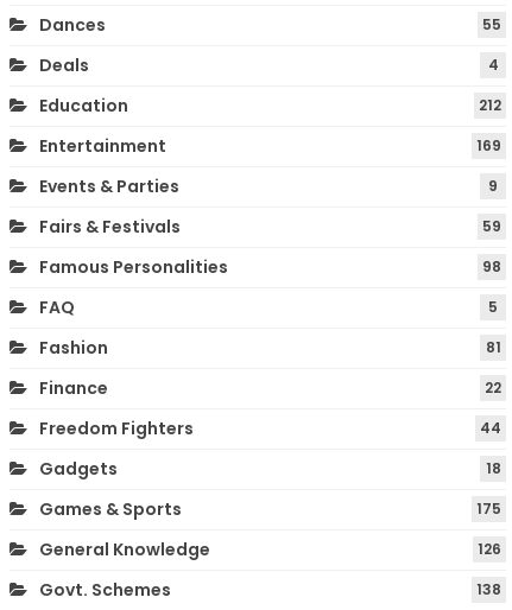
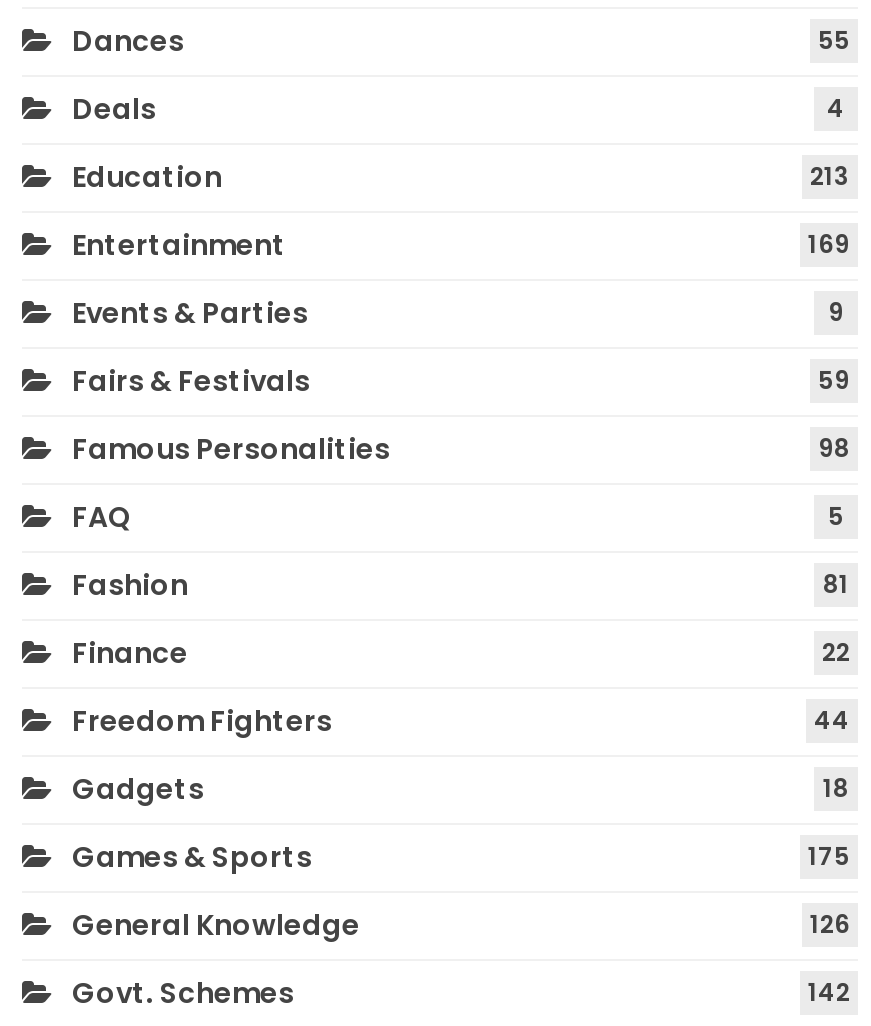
- 212
+ 213

- 138
+ 142
